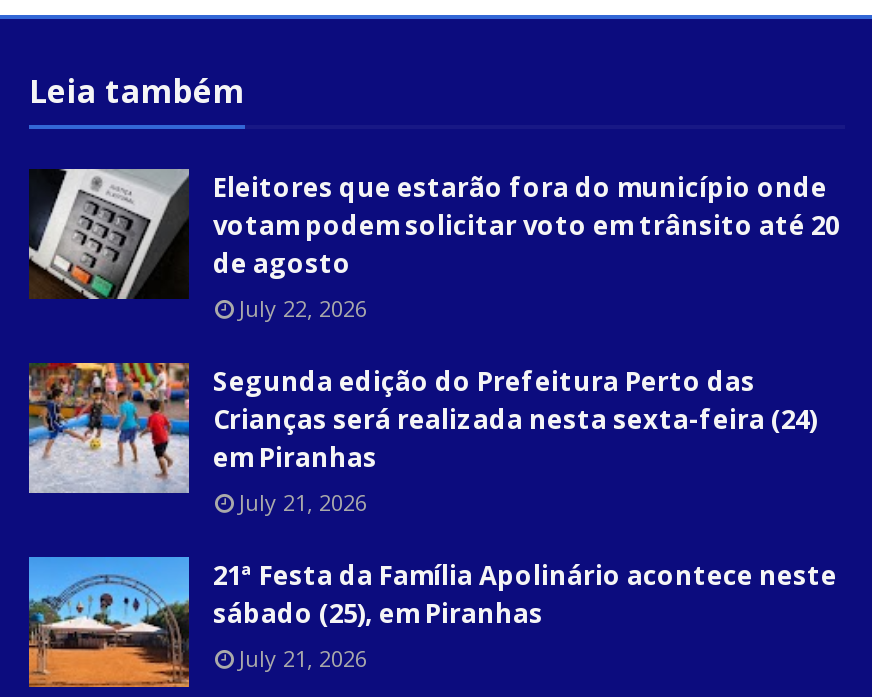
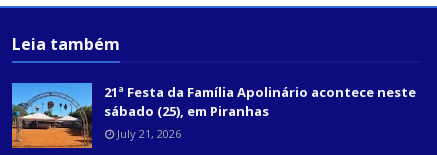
- [image]
- Eleitores que estarão fora do município onde
- votam podem solicitar voto em trânsito até 20
- de agosto
- July 22, 2026
- Segunda edição do Prefeitura Perto das
- Crianças será realizada nesta sexta-feira (24)
- em Piranhas
- July 21, 2026

- [image]
